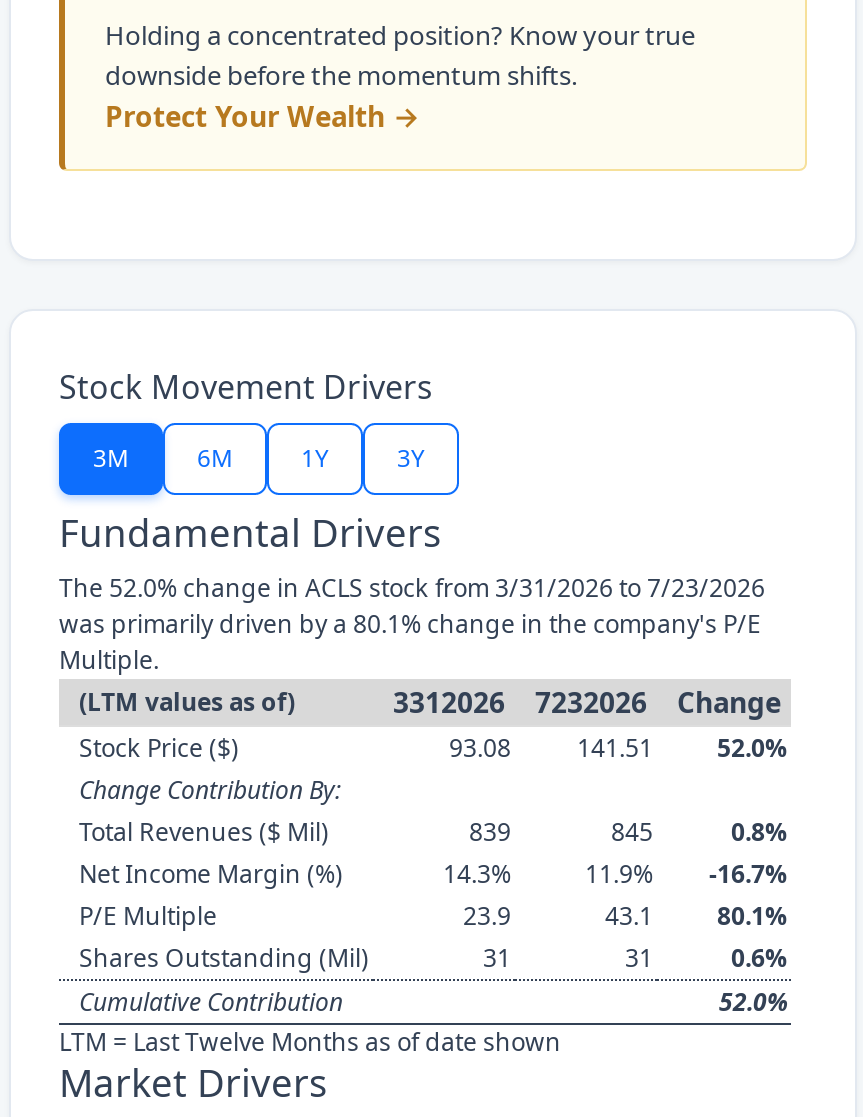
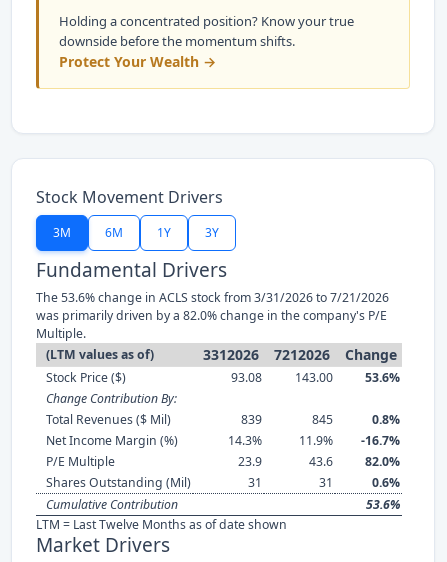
- The 52.0% change in ACLS stock from 3/31/2026 to 7/23/2026
+ The 53.6% change in ACLS stock from 3/31/2026 to 7/21/2026

- was primarily driven by a 80.1% change in the company's P/E
+ was primarily driven by a 82.0% change in the company's P/E

- 3312026 7232026 Change
+ 3312026 7212026 Change

- 141.51
+ 143.00

- 52.0%
+ 53.6%

- 43.1
+ 43.6

- 80.1%
+ 82.0%

- 52.0%
+ 53.6%
